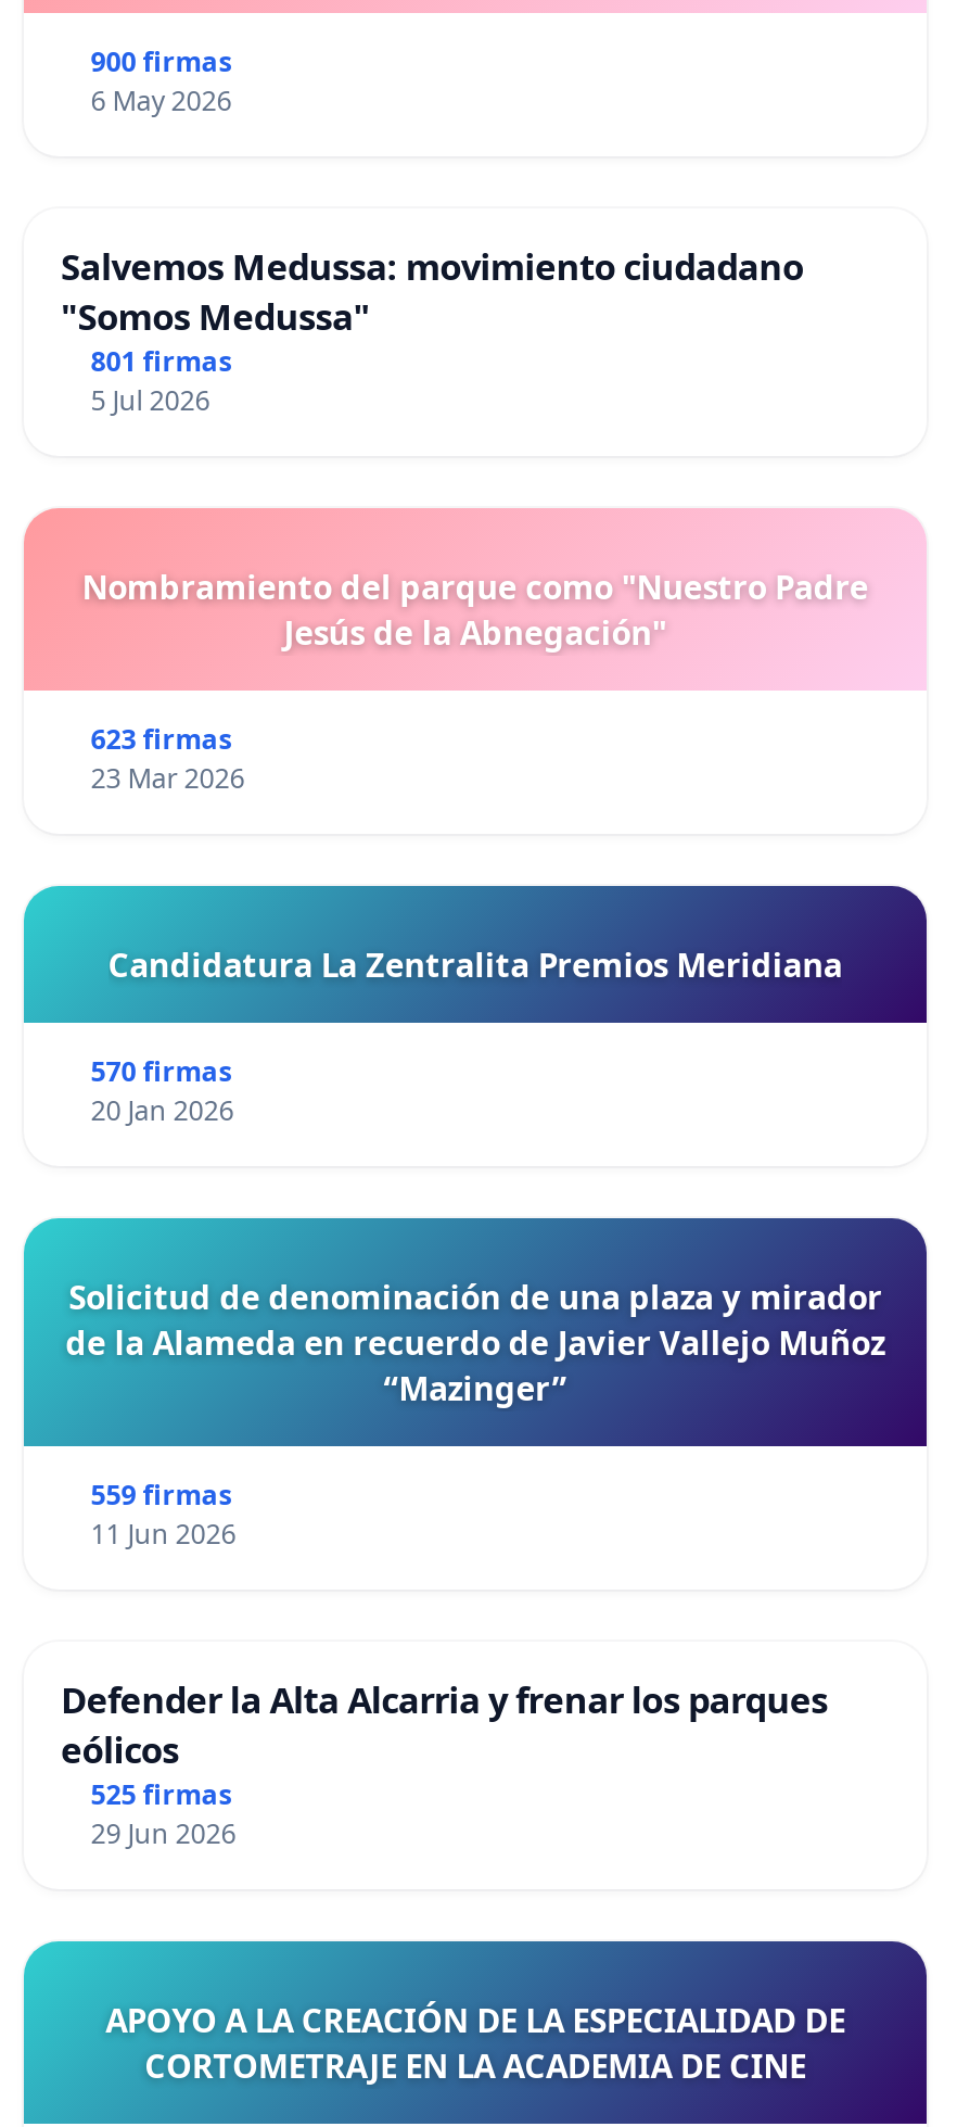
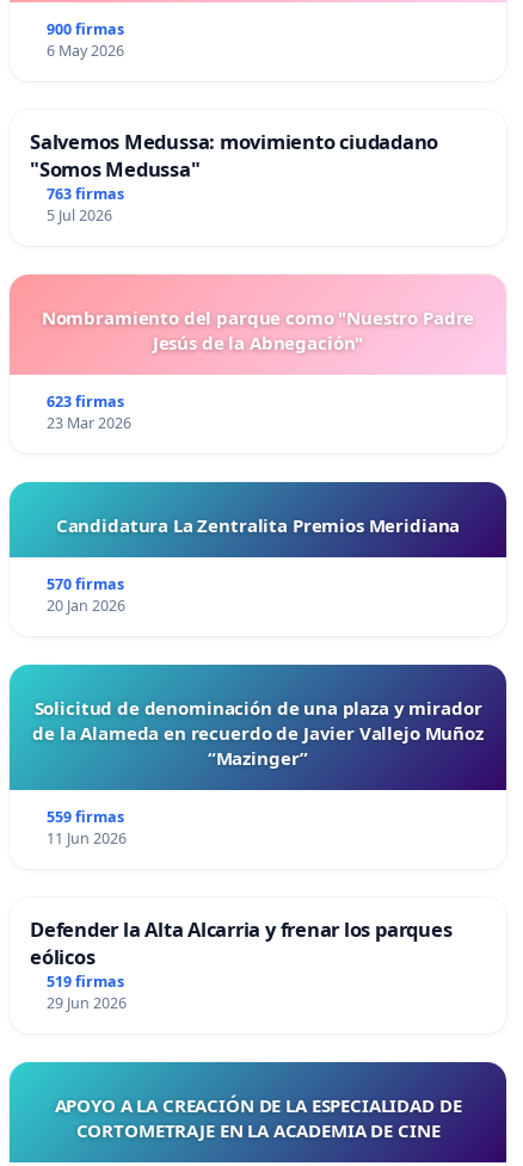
- 801 firmas
+ 763 firmas

- 525 firmas
+ 519 firmas
